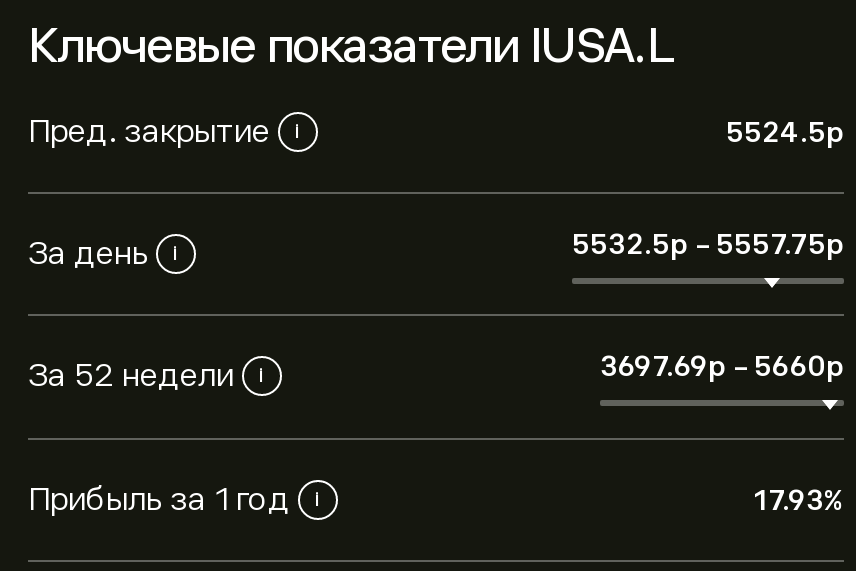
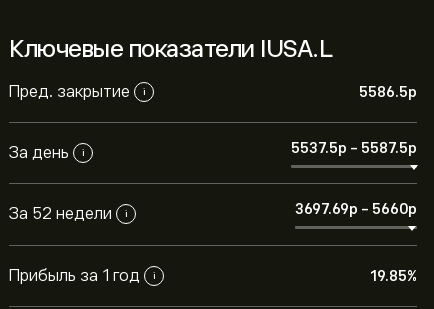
- 5524.5p
+ 5586.5p

- 5532.5p - 5557.75p
+ 5537.5p - 5587.5p

- 17.93%
+ 19.85%
